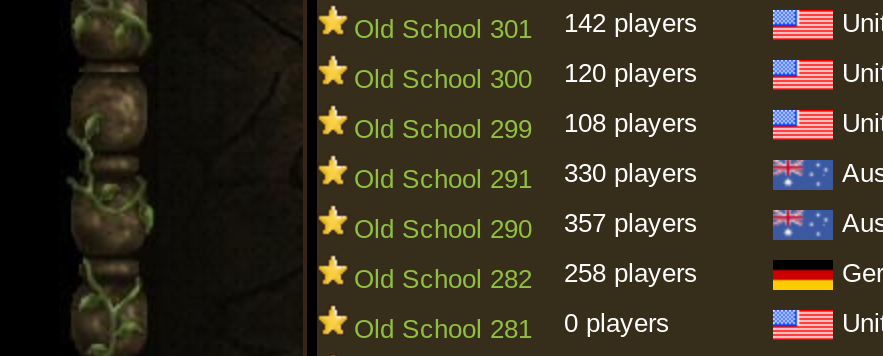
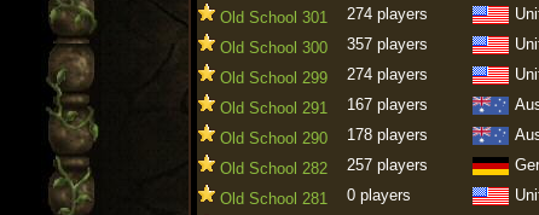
- Old School 301 142 players
+ Old School 301 274 players

- Old School 300 120 players
+ Old School 300 357 players

- Old School 299 108 players
+ Old School 299 274 players

- Old School 291 330 players
+ Old School 291 167 players

- Old School 290 357 players
+ Old School 290 178 players

- Old School 282 258 players
+ Old School 282 257 players
